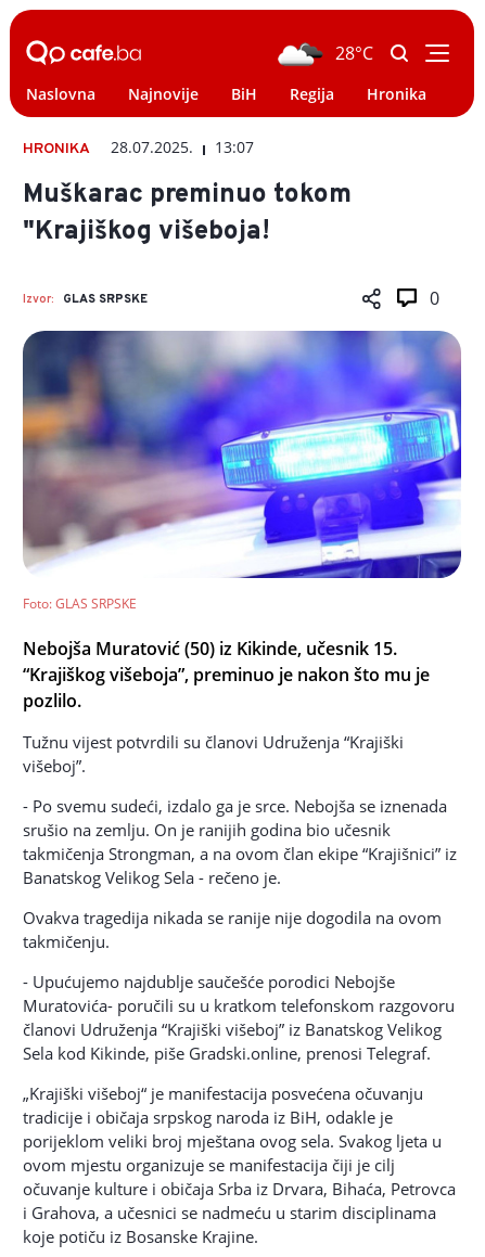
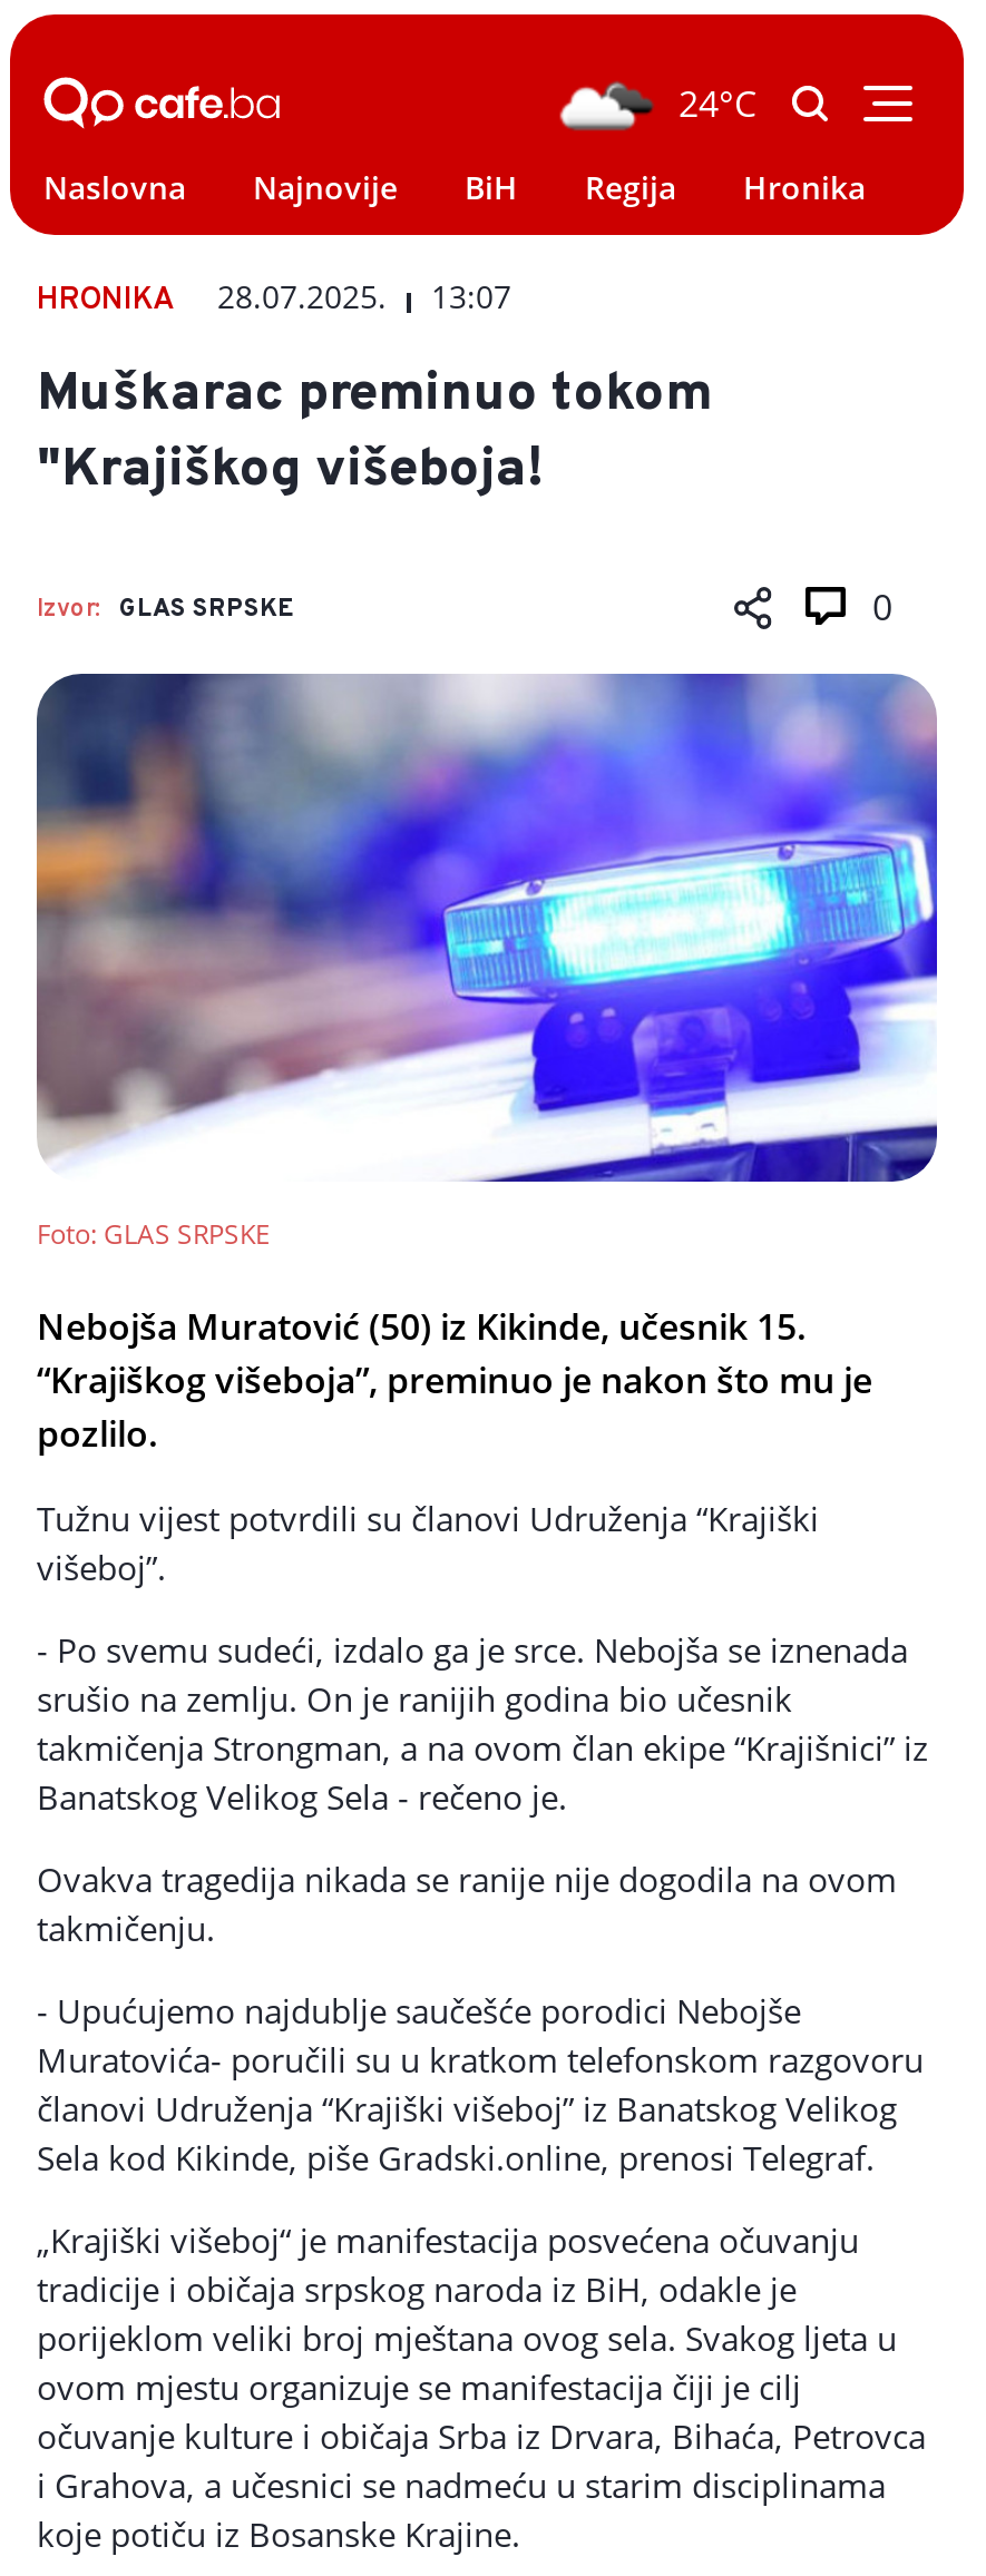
- 28°C
+ 24°C
